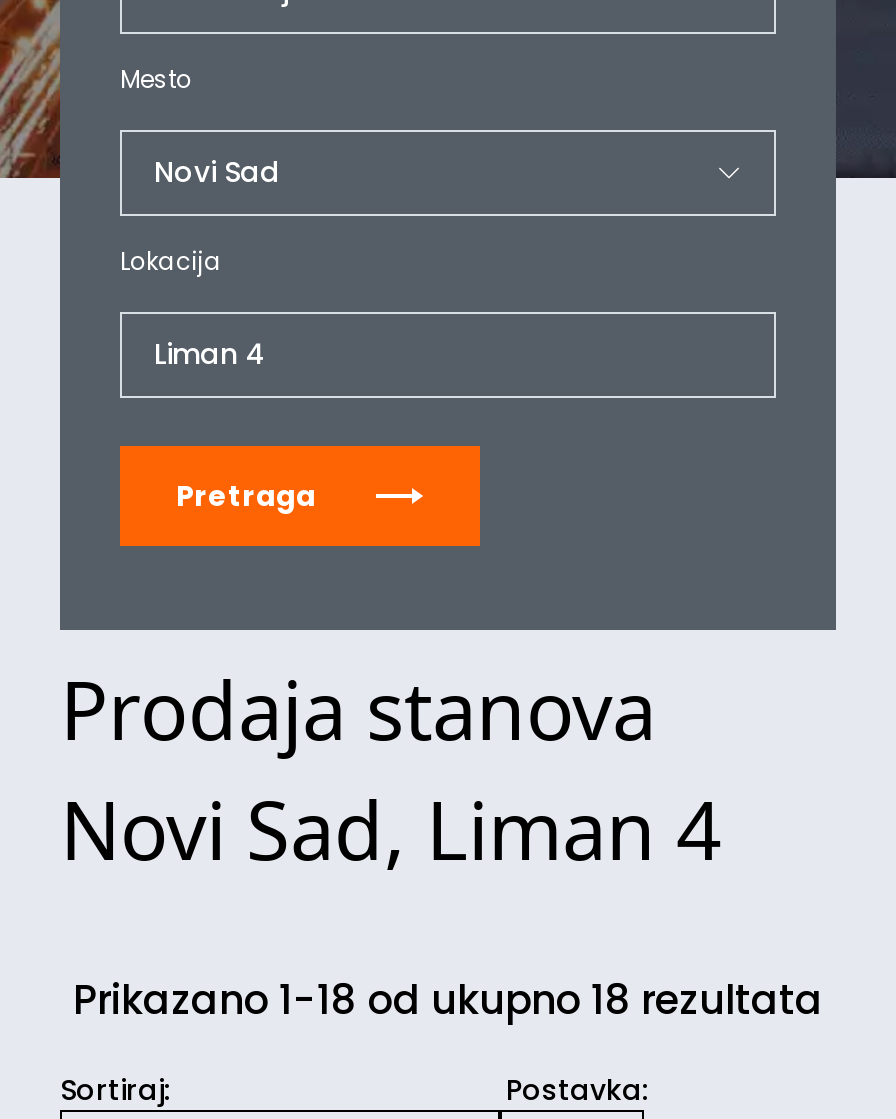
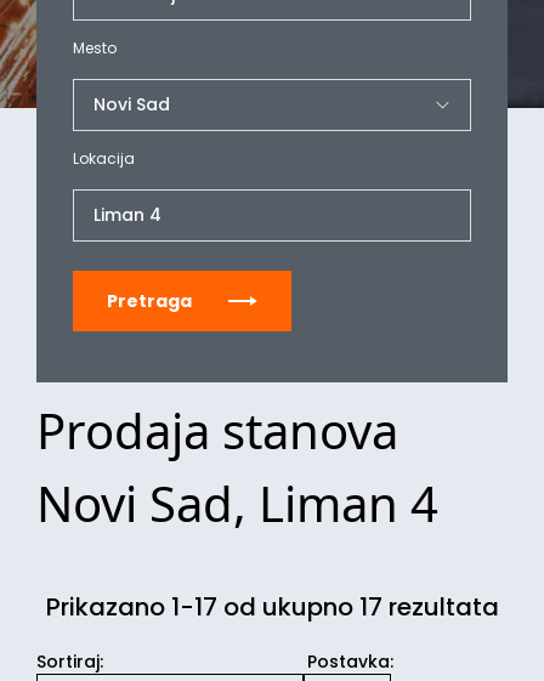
- Prikazano 1-18 od ukupno 18 rezultata
+ Prikazano 1-17 od ukupno 17 rezultata
